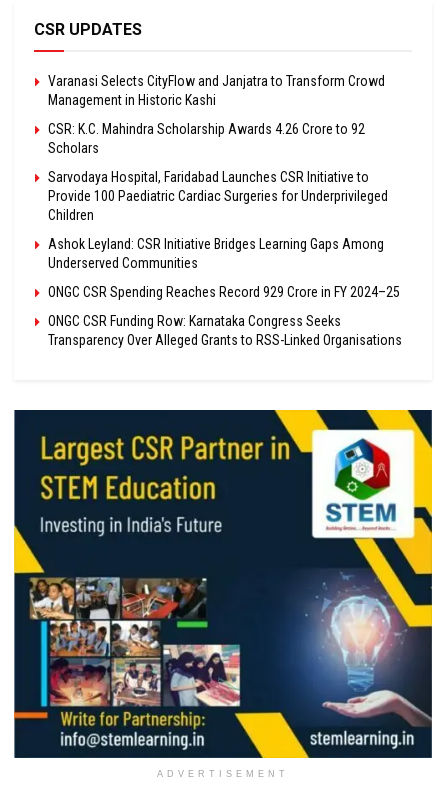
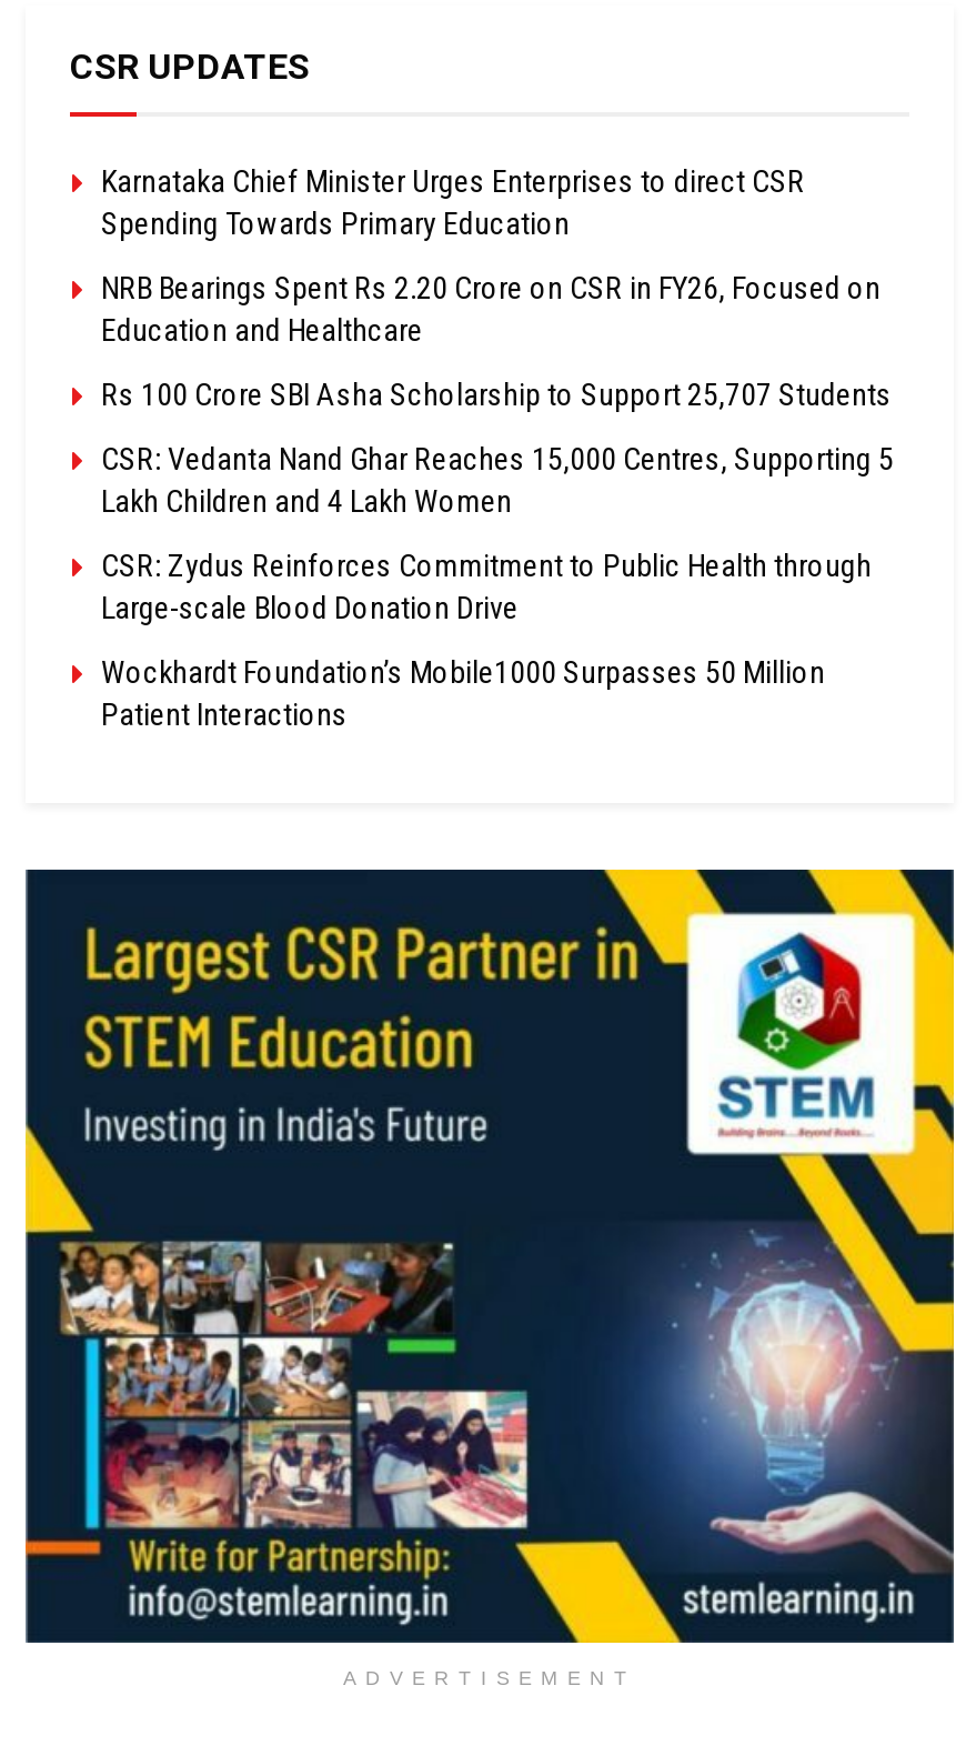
- Varanasi Selects CityFlow and Janjatra to Transform Crowd
- Management in Historic Kashi
+ Karnataka Chief Minister Urges Enterprises to direct CSR
+ Spending Towards Primary Education

- CSR: K.C. Mahindra Scholarship Awards ₹4.26 Crore to 92
- Scholars
+ NRB Bearings Spent Rs 2.20 Crore on CSR in FY26, Focused on
+ Education and Healthcare

- Sarvodaya Hospital, Faridabad Launches CSR Initiative to
- Provide 100 Paediatric Cardiac Surgeries for Underprivileged
- Children
+ Rs 100 Crore SBI Asha Scholarship to Support 25,707 Students

- Ashok Leyland: CSR Initiative Bridges Learning Gaps Among
- Underserved Communities
+ CSR: Vedanta Nand Ghar Reaches 15,000 Centres, Supporting 5
+ Lakh Children and 4 Lakh Women

- ONGC CSR Spending Reaches Record ₹929 Crore in FY 2024–25
+ CSR: Zydus Reinforces Commitment to Public Health through
+ Large-scale Blood Donation Drive

- ONGC CSR Funding Row: Karnataka Congress Seeks
- Transparency Over Alleged Grants to RSS-Linked Organisations
+ Wockhardt Foundation’s Mobile1000 Surpasses 50 Million
+ Patient Interactions
